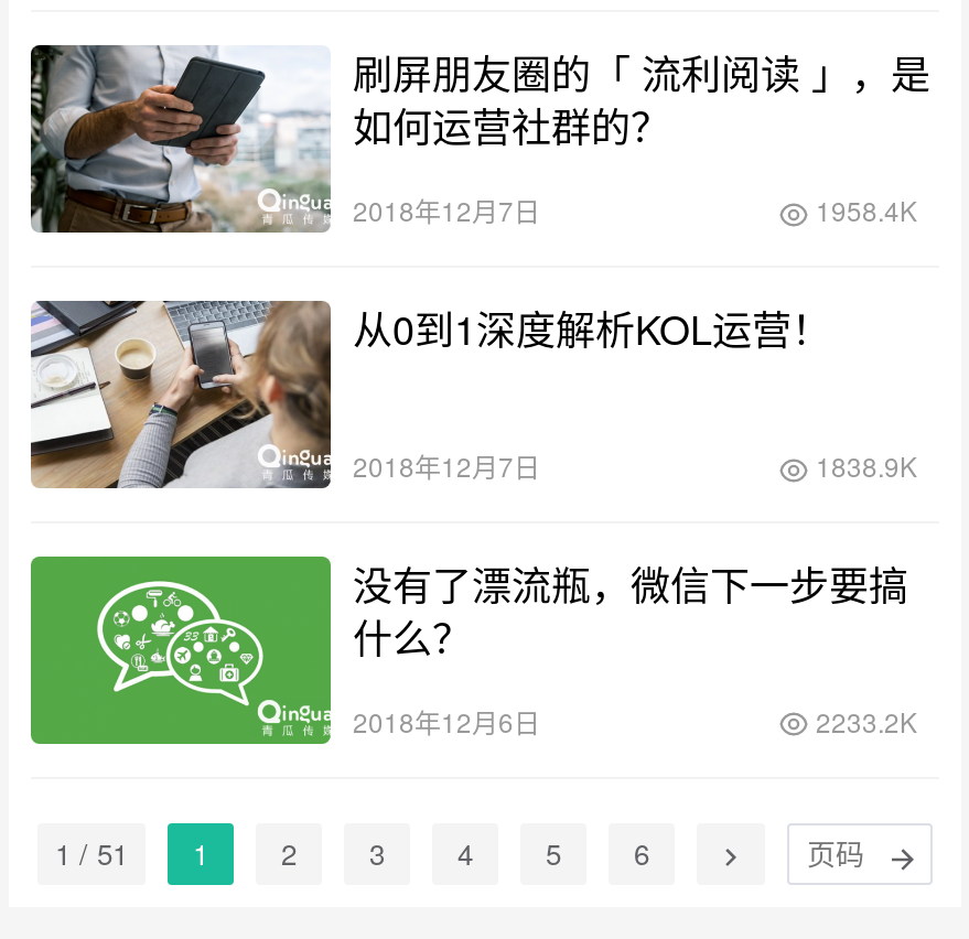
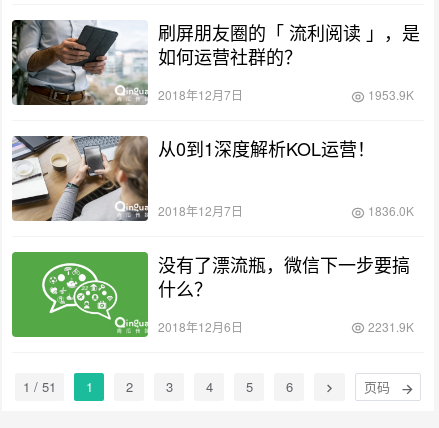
- 1958.4K
+ 1953.9K

- 1838.9K
+ 1836.0K

- 2233.2K
+ 2231.9K
